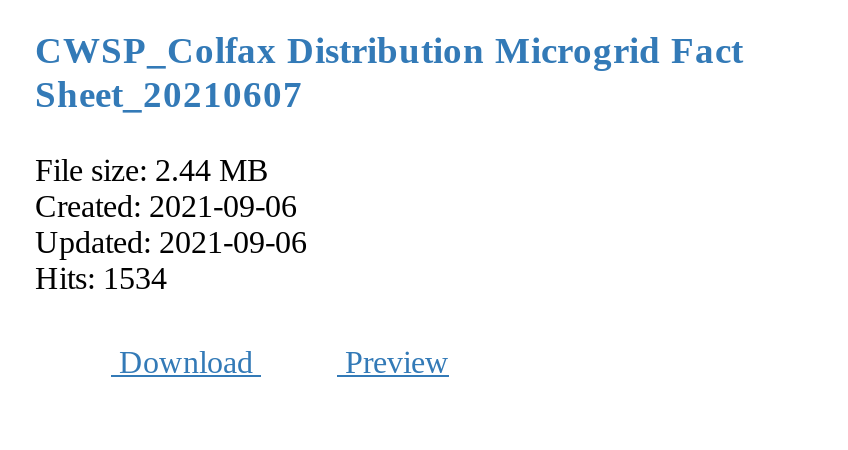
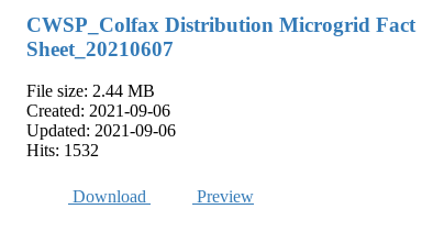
- Hits: 1534
+ Hits: 1532
